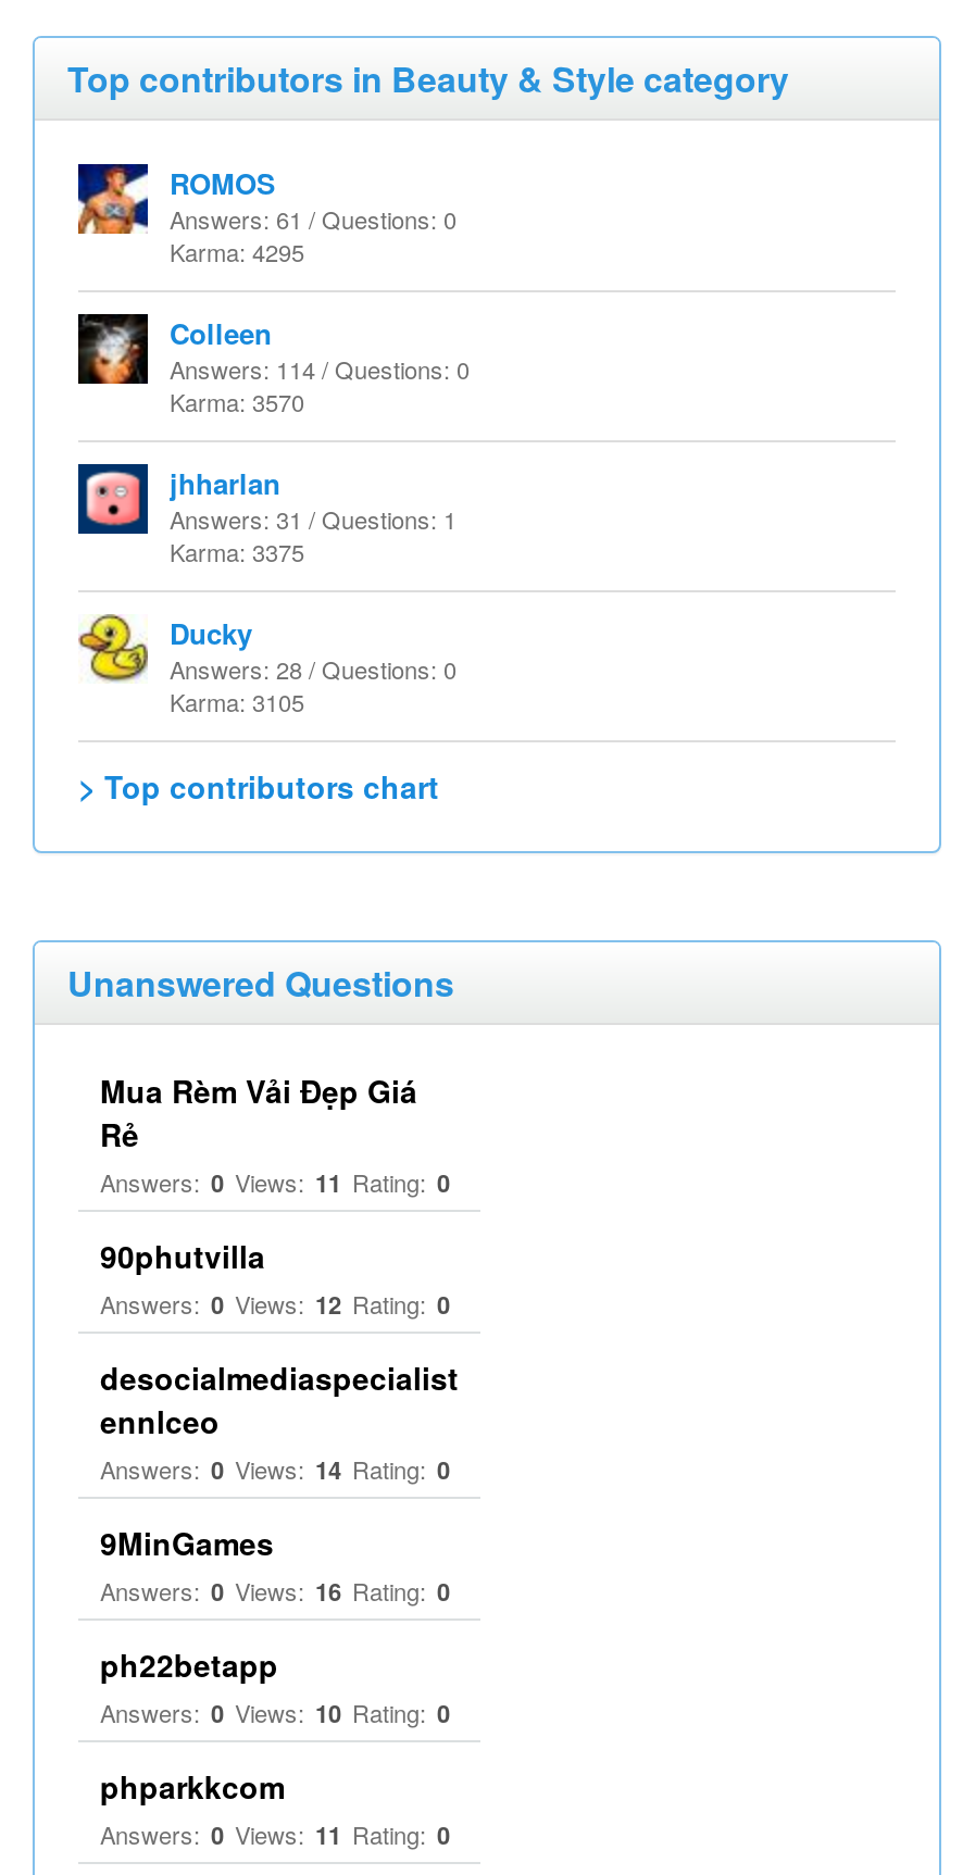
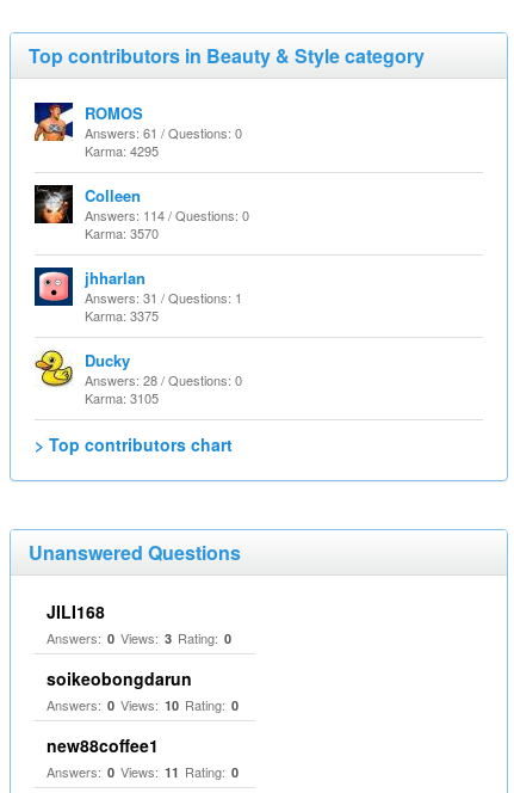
- Mua Rèm Vải Đẹp Giá
- Rẻ
- Answers: 0 Views: 11 Rating: 0
- 90phutvilla
- Answers: 0 Views: 12 Rating: 0
- desocialmediaspecialist
- ennlceo
- Answers: 0 Views: 14 Rating: 0
- 9MinGames
- Answers: 0 Views: 16 Rating: 0
- ph22betapp
+ JILI168
+ Answers: 0 Views: 3 Rating: 0
+ soikeobongdarun

- phparkkcom
+ new88coffee1
